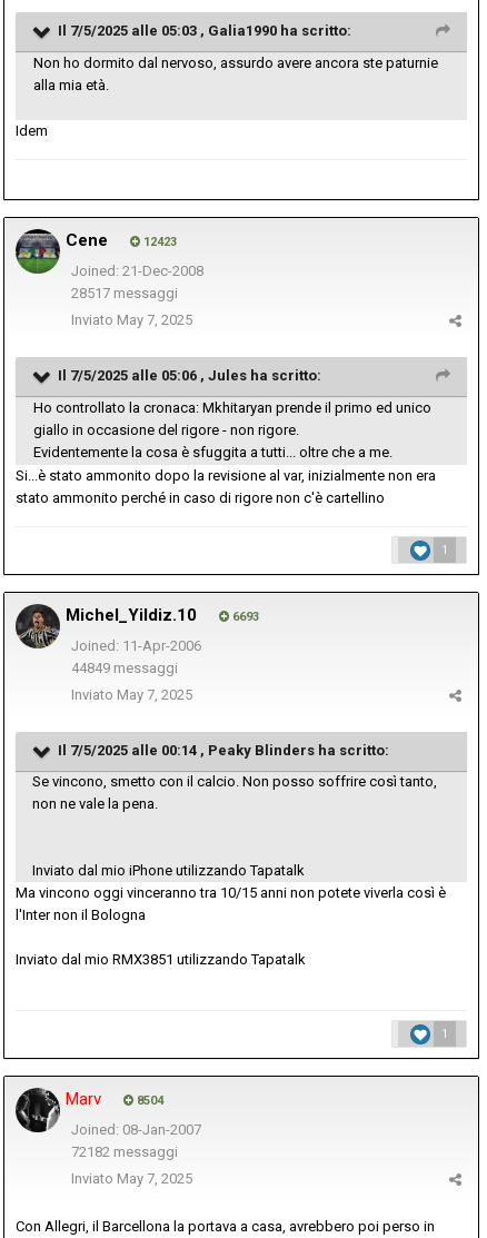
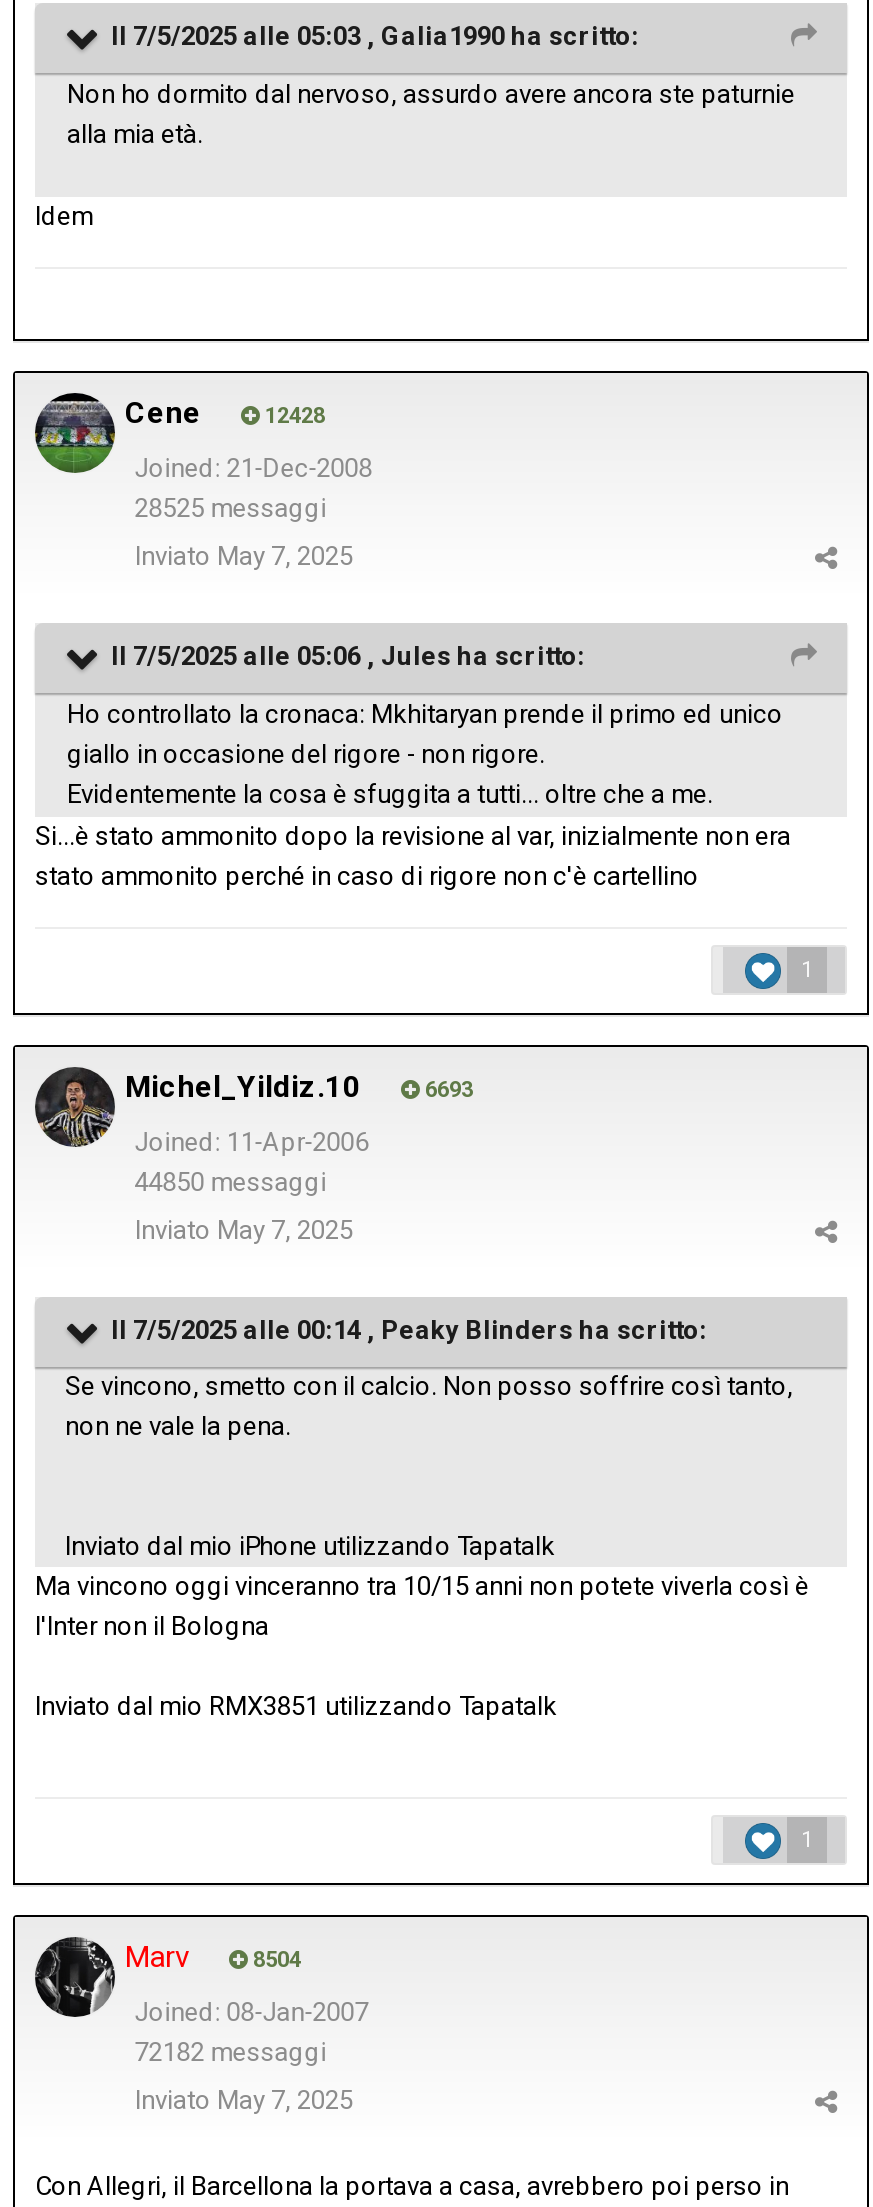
- 12423
+ 12428

- 28517 messaggi
+ 28525 messaggi

- 44849 messaggi
+ 44850 messaggi
